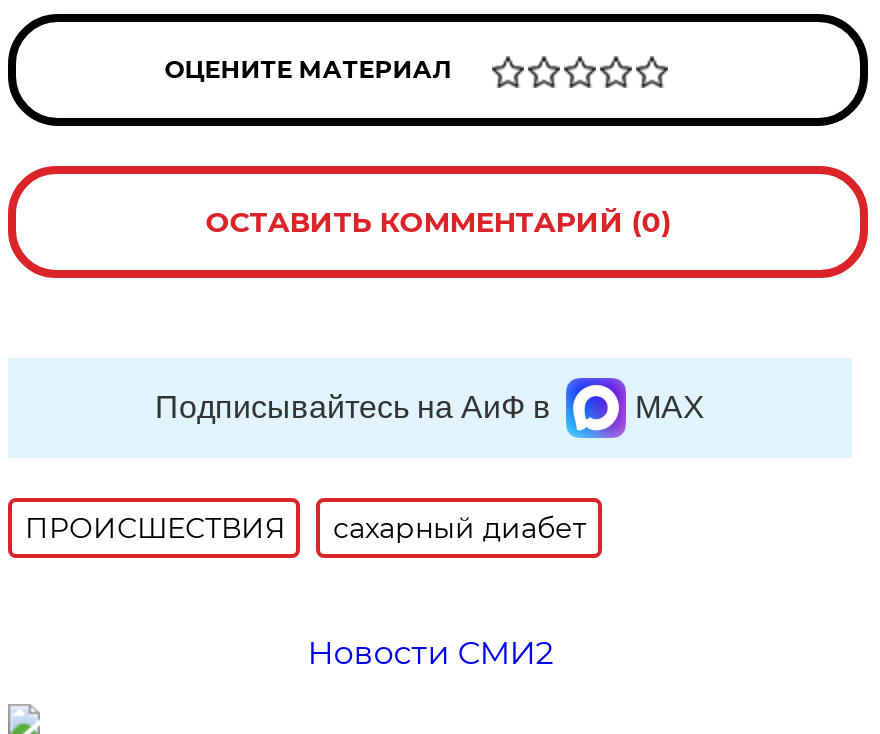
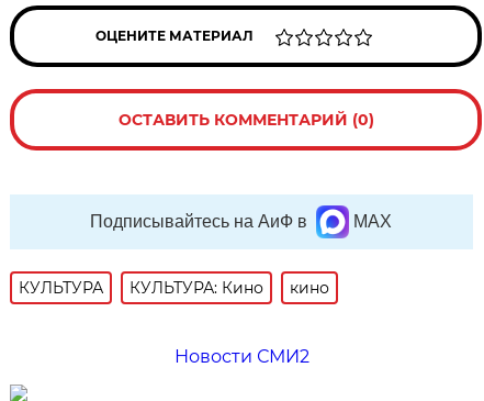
- ПРОИСШЕСТВИЯ
- сахарный диабет
+ КУЛЬТУРА
+ КУЛЬТУРА: Кино
+ кино
